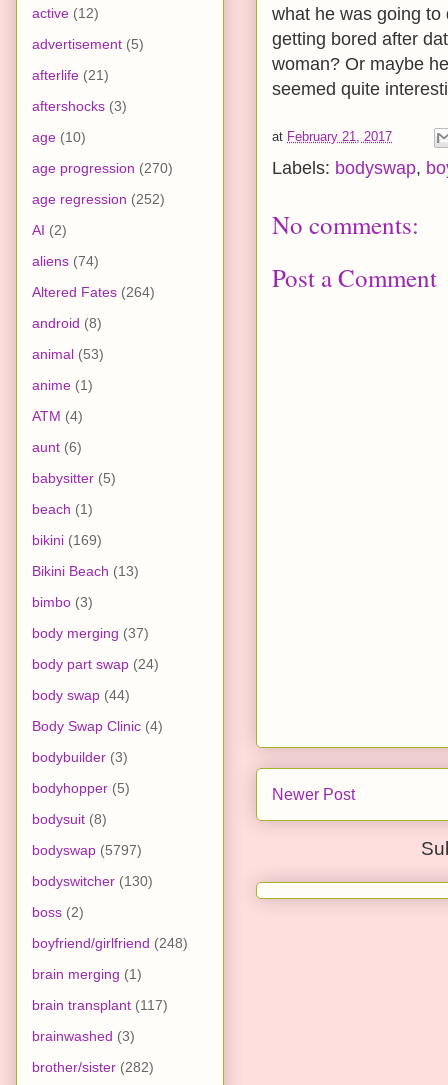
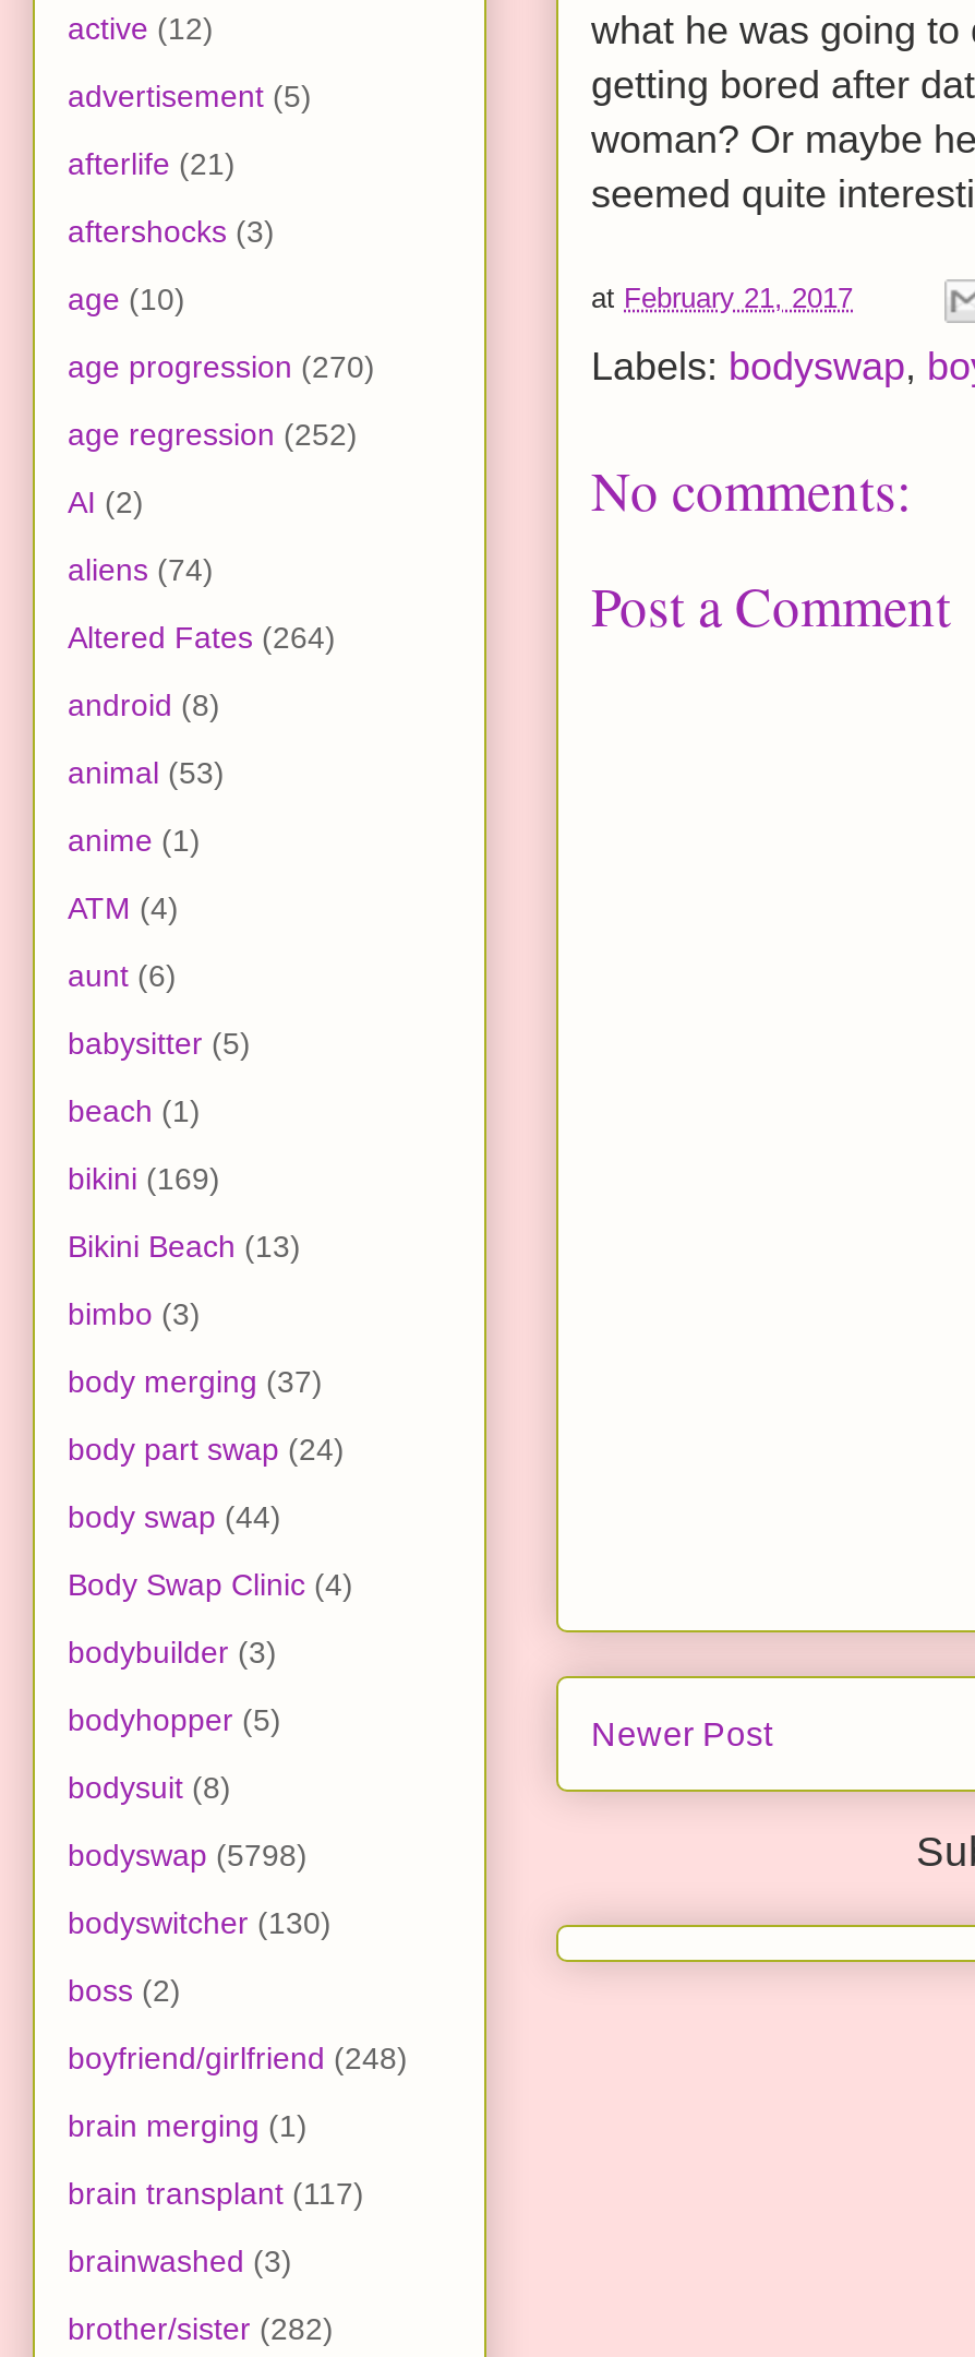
- bodyswap (5797)
+ bodyswap (5798)
